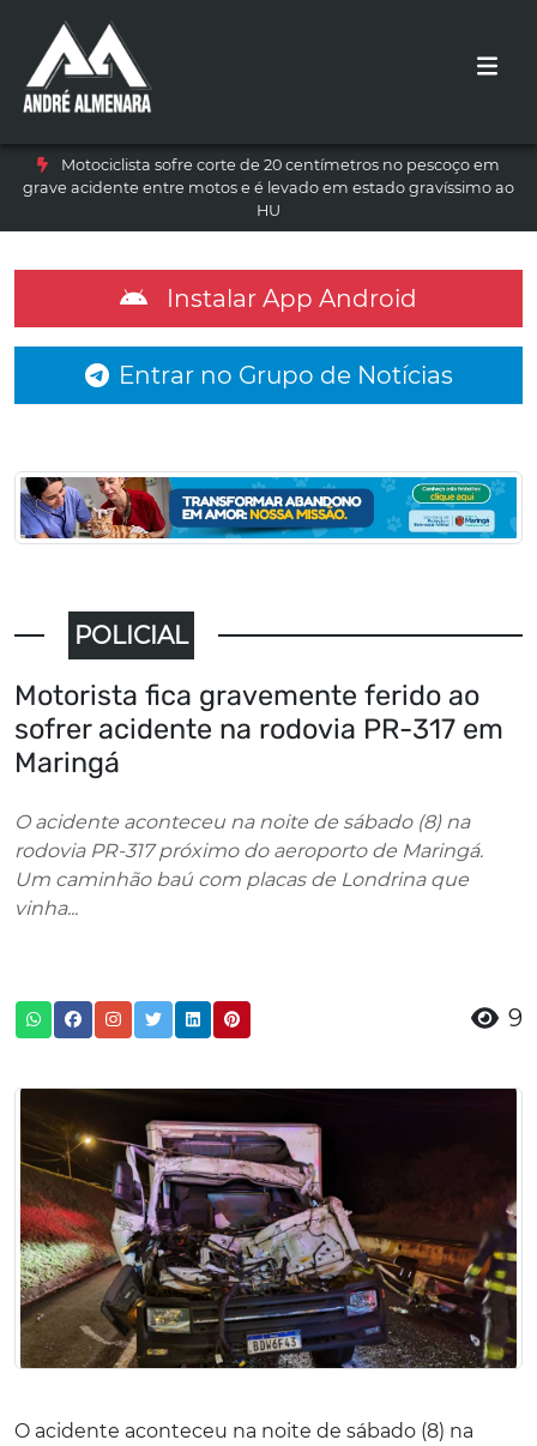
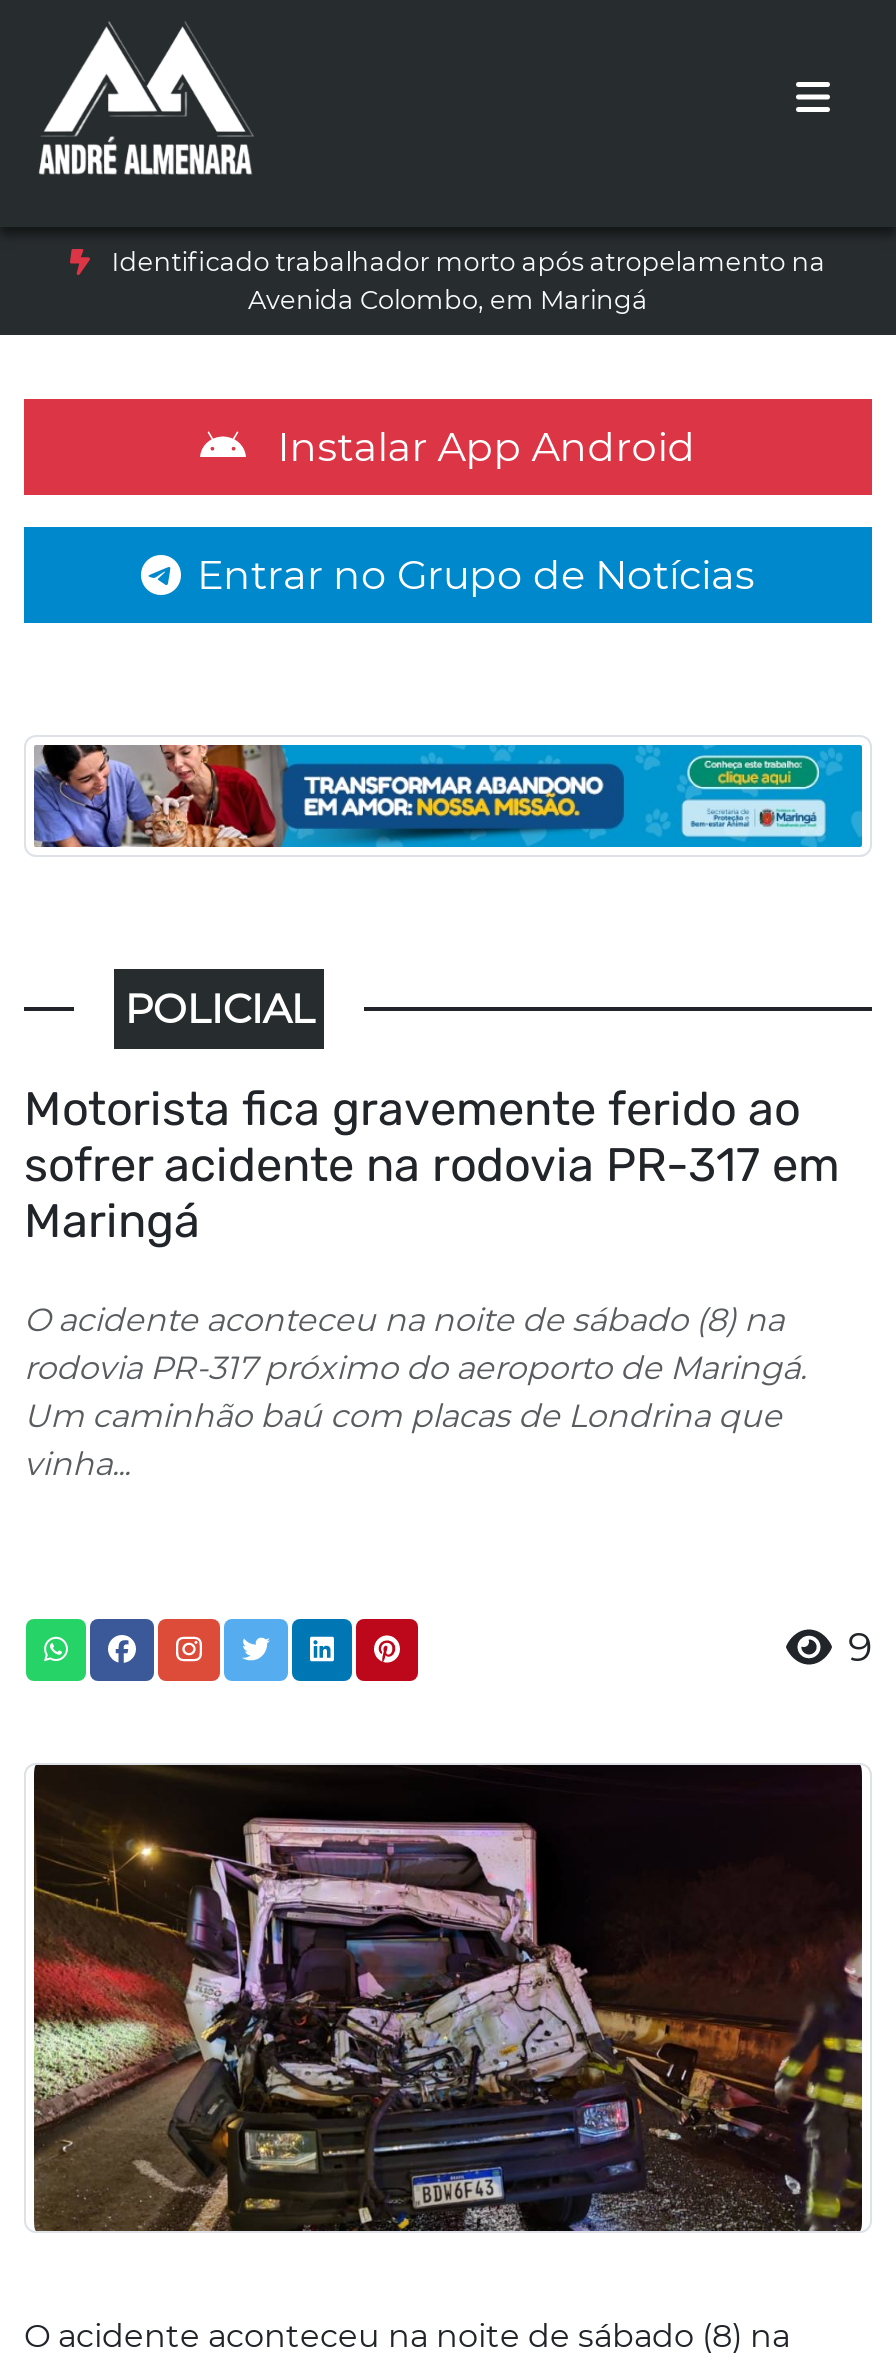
- Motociclista sofre corte de 20 centímetros no pescoço em
- grave acidente entre motos e é levado em estado gravíssimo ao
- HU
+ Identificado trabalhador morto após atropelamento na
+ Avenida Colombo, em Maringá
